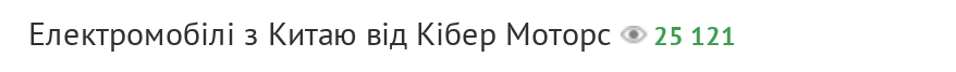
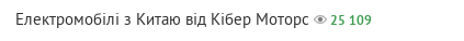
- Електромобілі з Китаю від Кібер Моторс 25 121
+ Електромобілі з Китаю від Кібер Моторс 25 109
